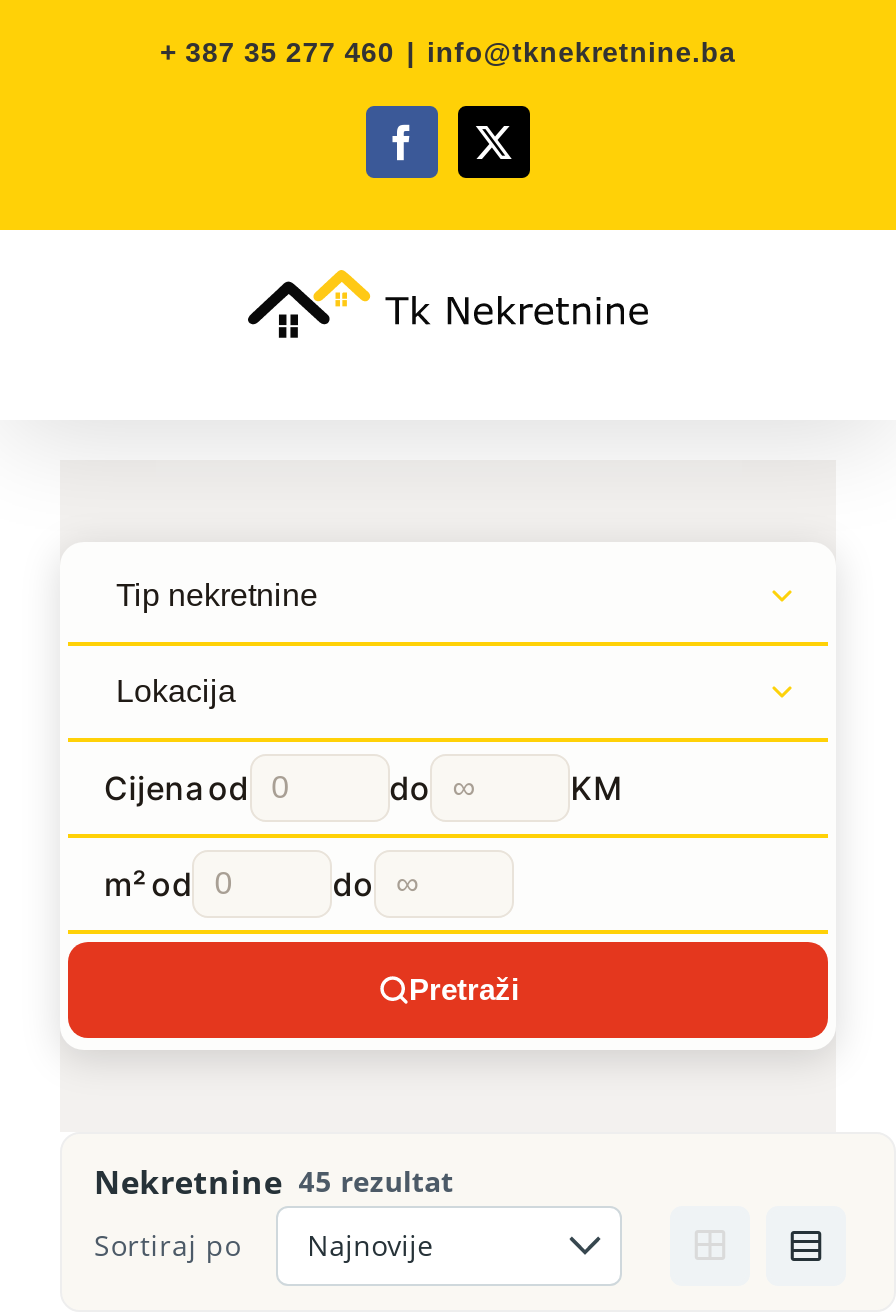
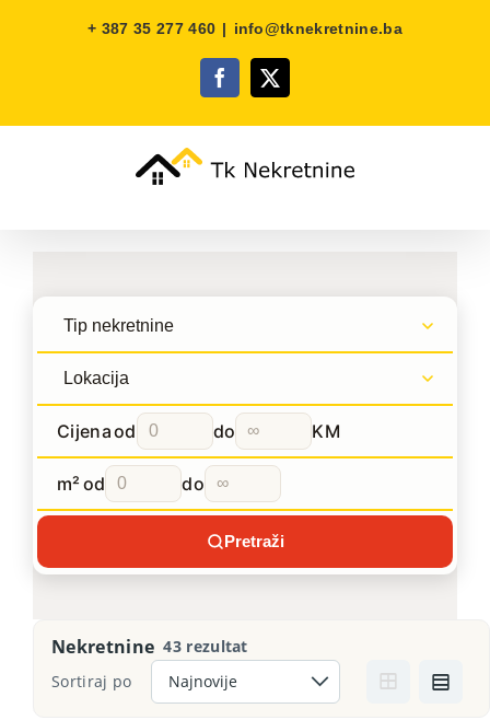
- Nekretnine 45 rezultat
+ Nekretnine 43 rezultat
